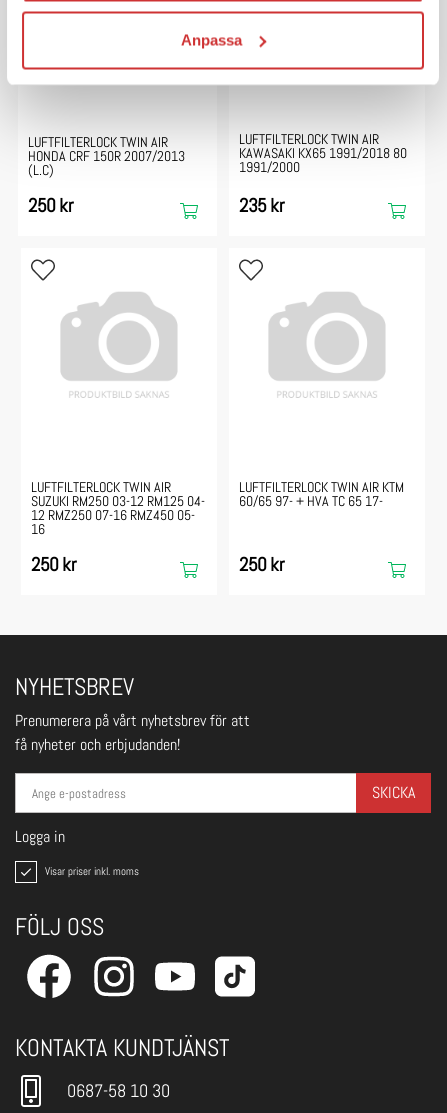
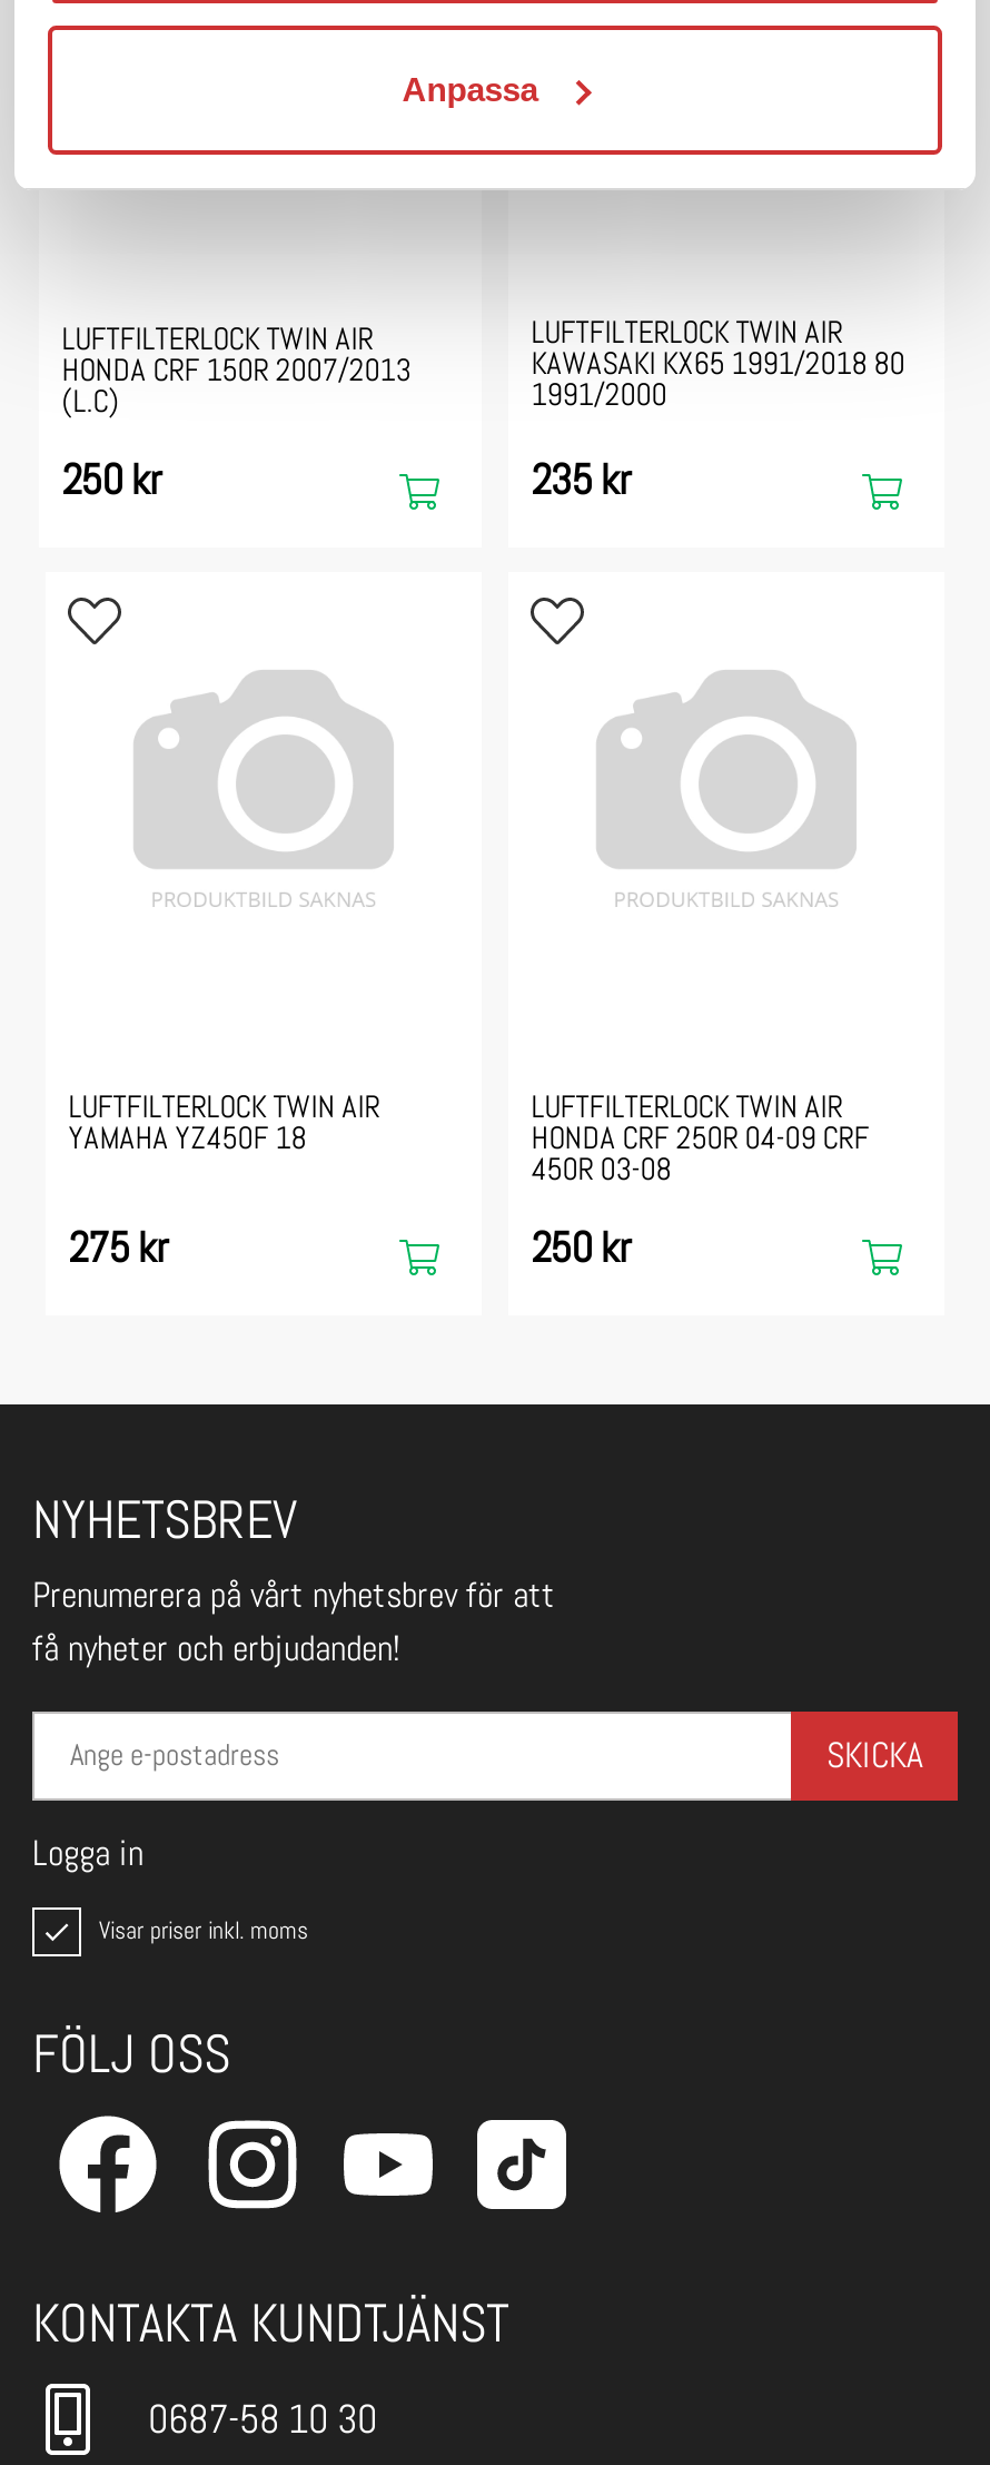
- LUFTFILTERLOCK TWIN AIR KTM
- 60/65 97- + HVA TC 65 17-
+ LUFTFILTERLOCK TWIN AIR
+ HONDA CRF 250R 04-09 CRF
+ 450R 03-08

- SUZUKI RM250 03-12 RM125 04-
- 12 RMZ250 07-16 RMZ450 05-
- 16
+ YAMAHA YZ450F 18

- 250 kr
+ 275 kr
